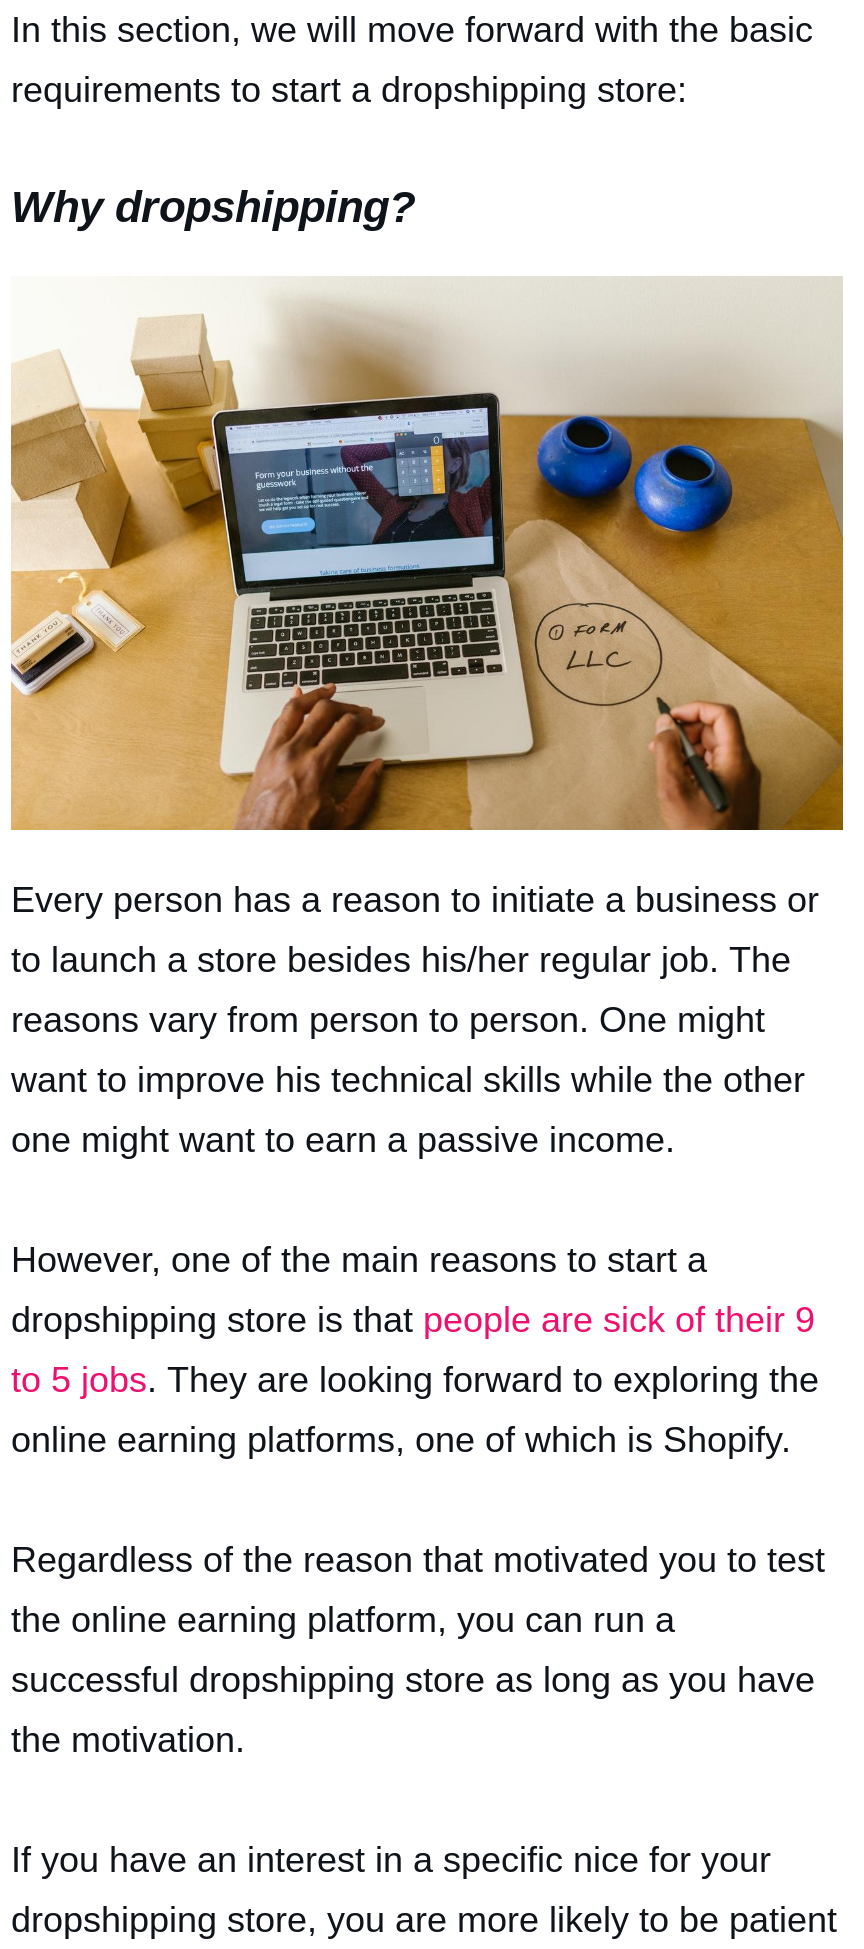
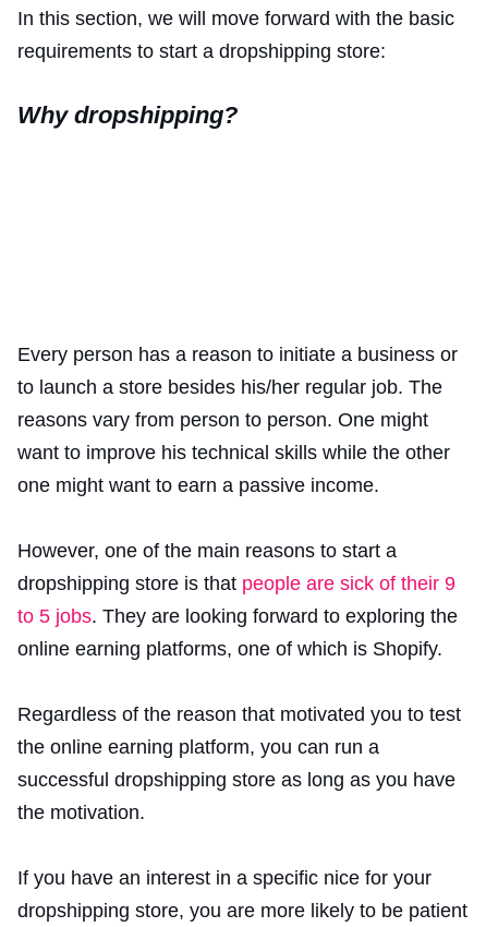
- [image]
